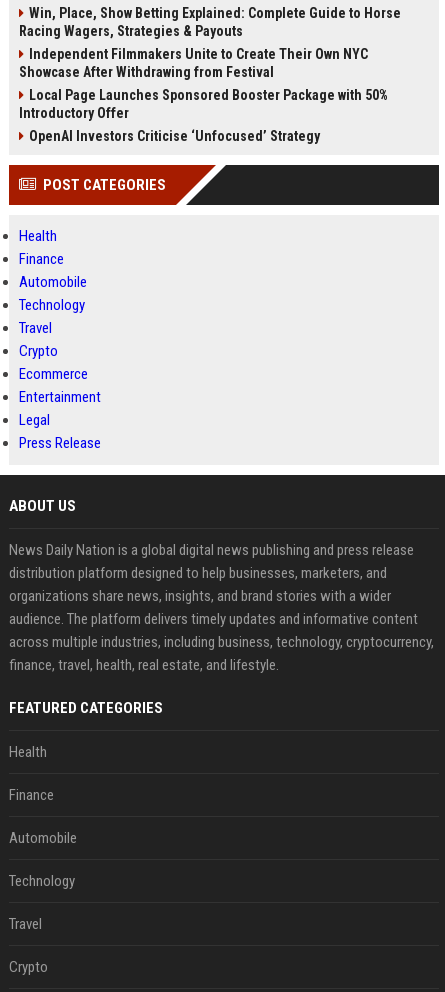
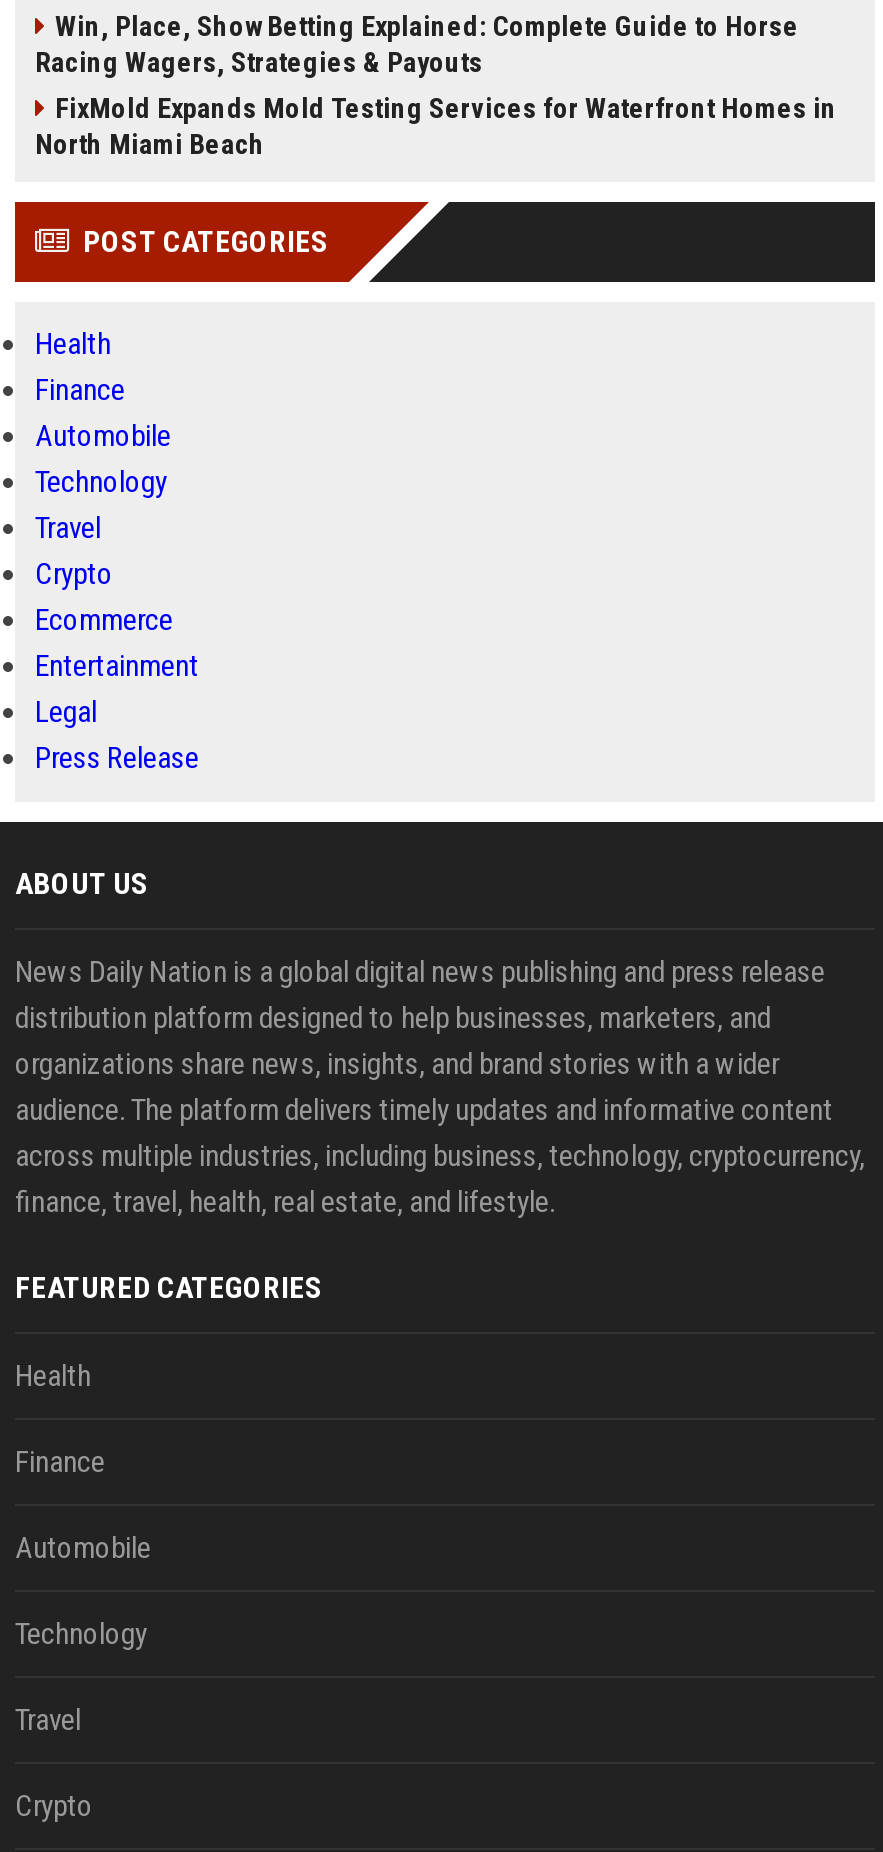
- Independent Filmmakers Unite to Create Their Own NYC
- Showcase After Withdrawing from Festival
- Local Page Launches Sponsored Booster Package with 50%
- Introductory Offer
- OpenAI Investors Criticise ‘Unfocused’ Strategy
+ FixMold Expands Mold Testing Services for Waterfront Homes in
+ North Miami Beach
